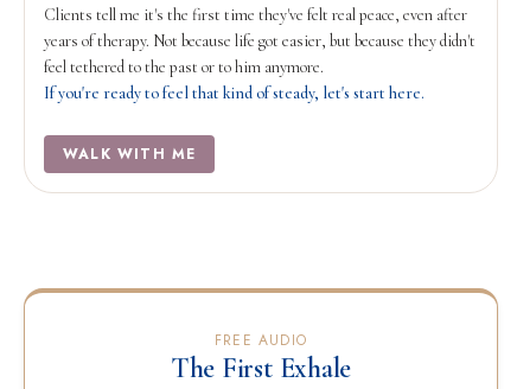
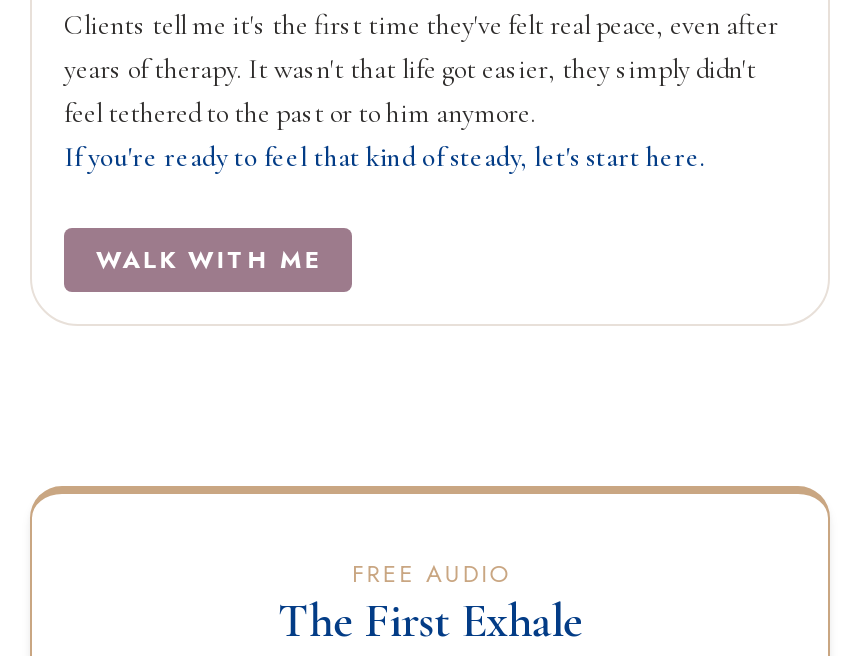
- years of therapy. Not because life got easier, but because they didn't
+ years of therapy. It wasn't that life got easier, they simply didn't
